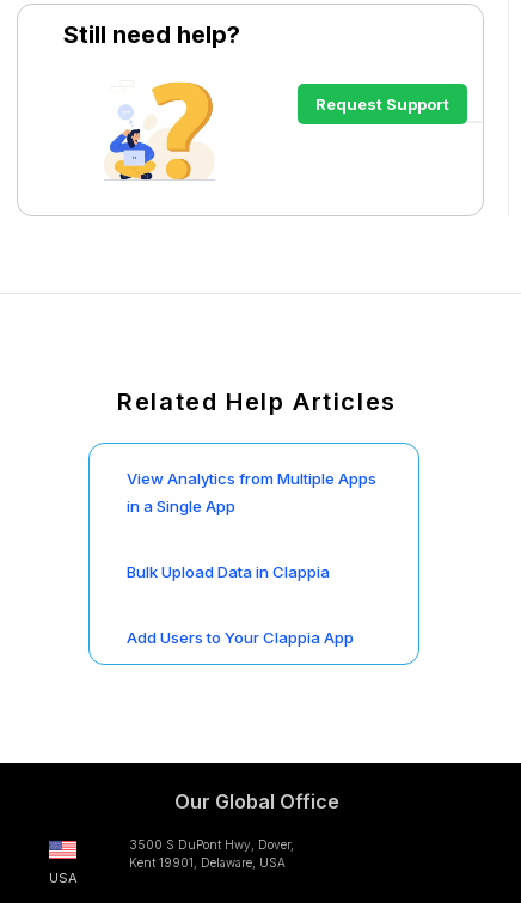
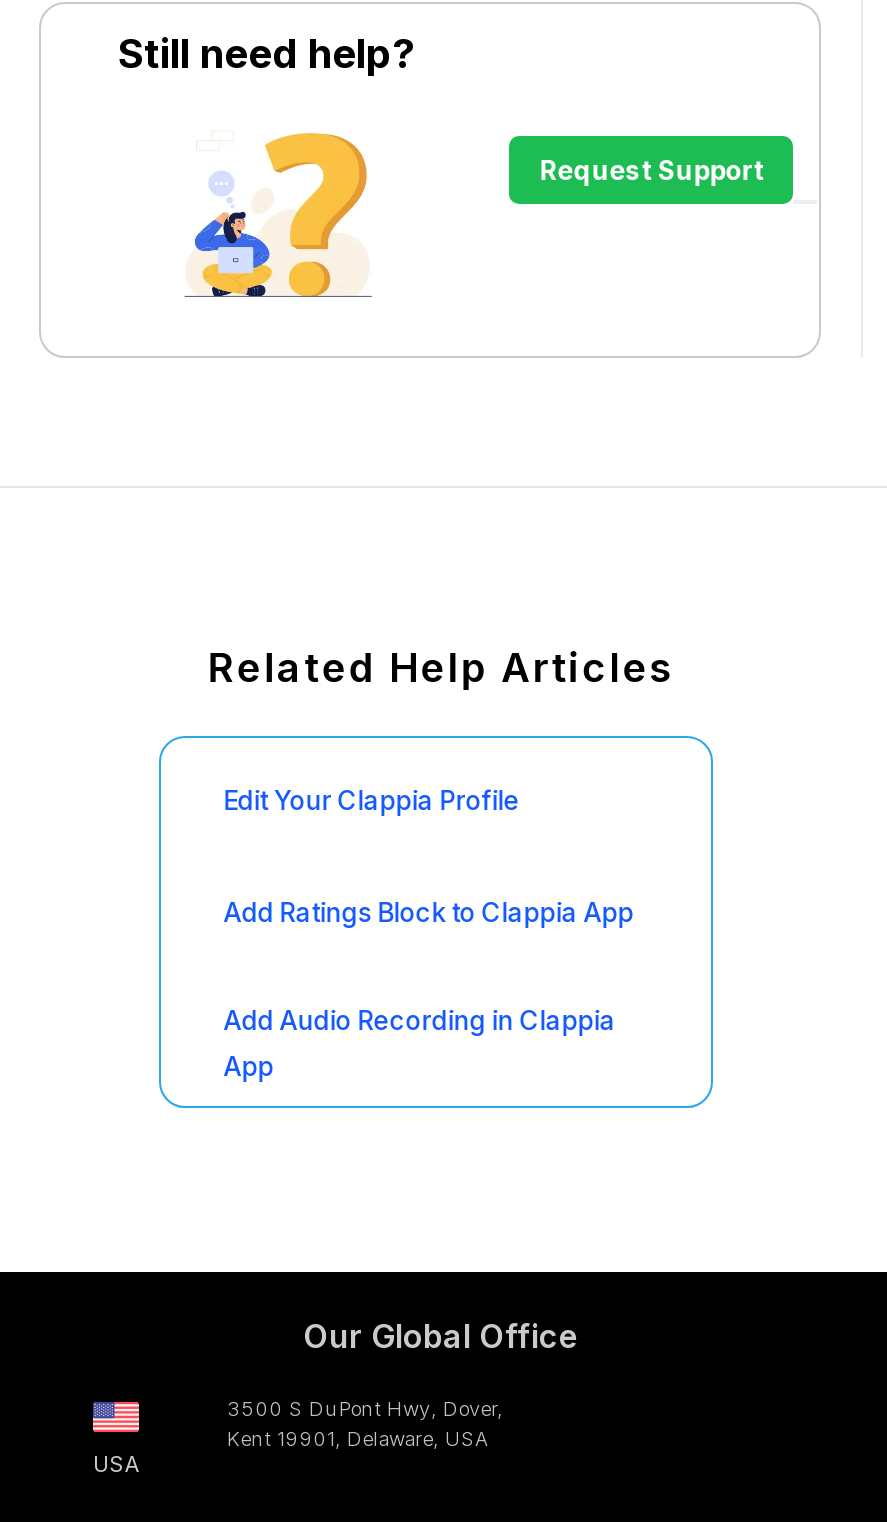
- View Analytics from Multiple Apps
- in a Single App
+ Edit Your Clappia Profile

- Bulk Upload Data in Clappia
+ Add Ratings Block to Clappia App

- Add Users to Your Clappia App
+ Add Audio Recording in Clappia
+ App
